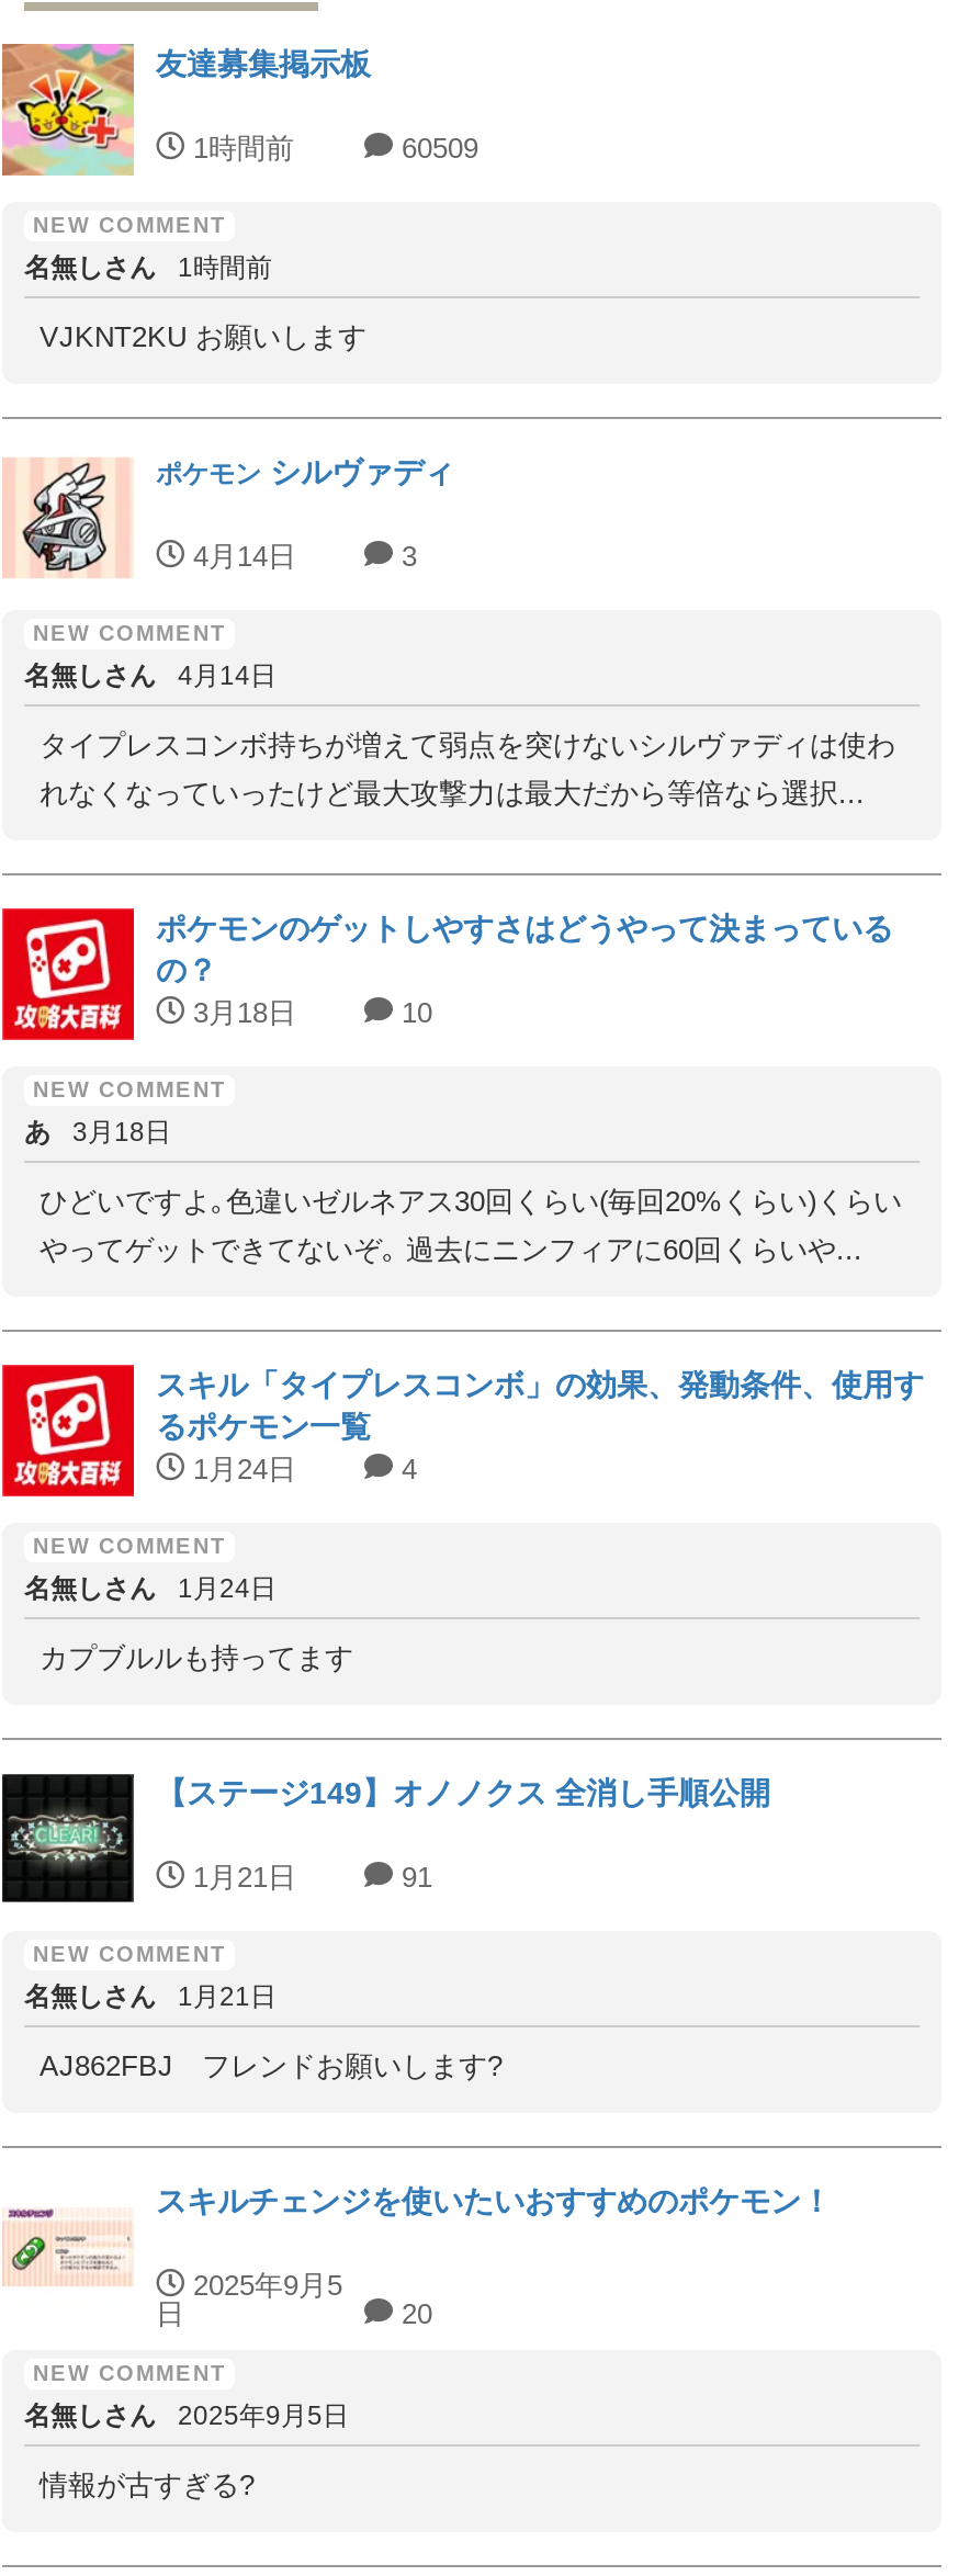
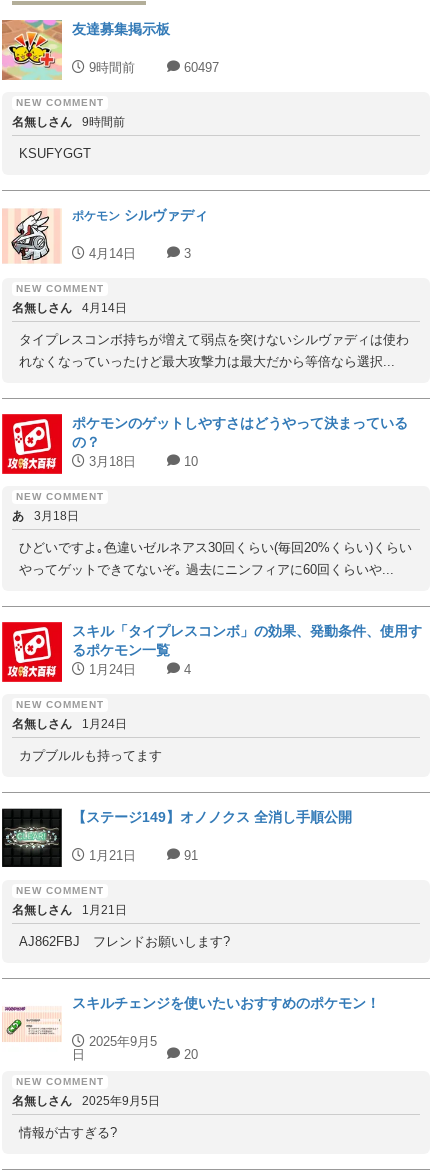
- 1時間前
+ 9時間前

- 60509
+ 60497

- 名無しさん 1時間前
+ 名無しさん 9時間前

- VJKNT2KU お願いします
+ KSUFYGGT
